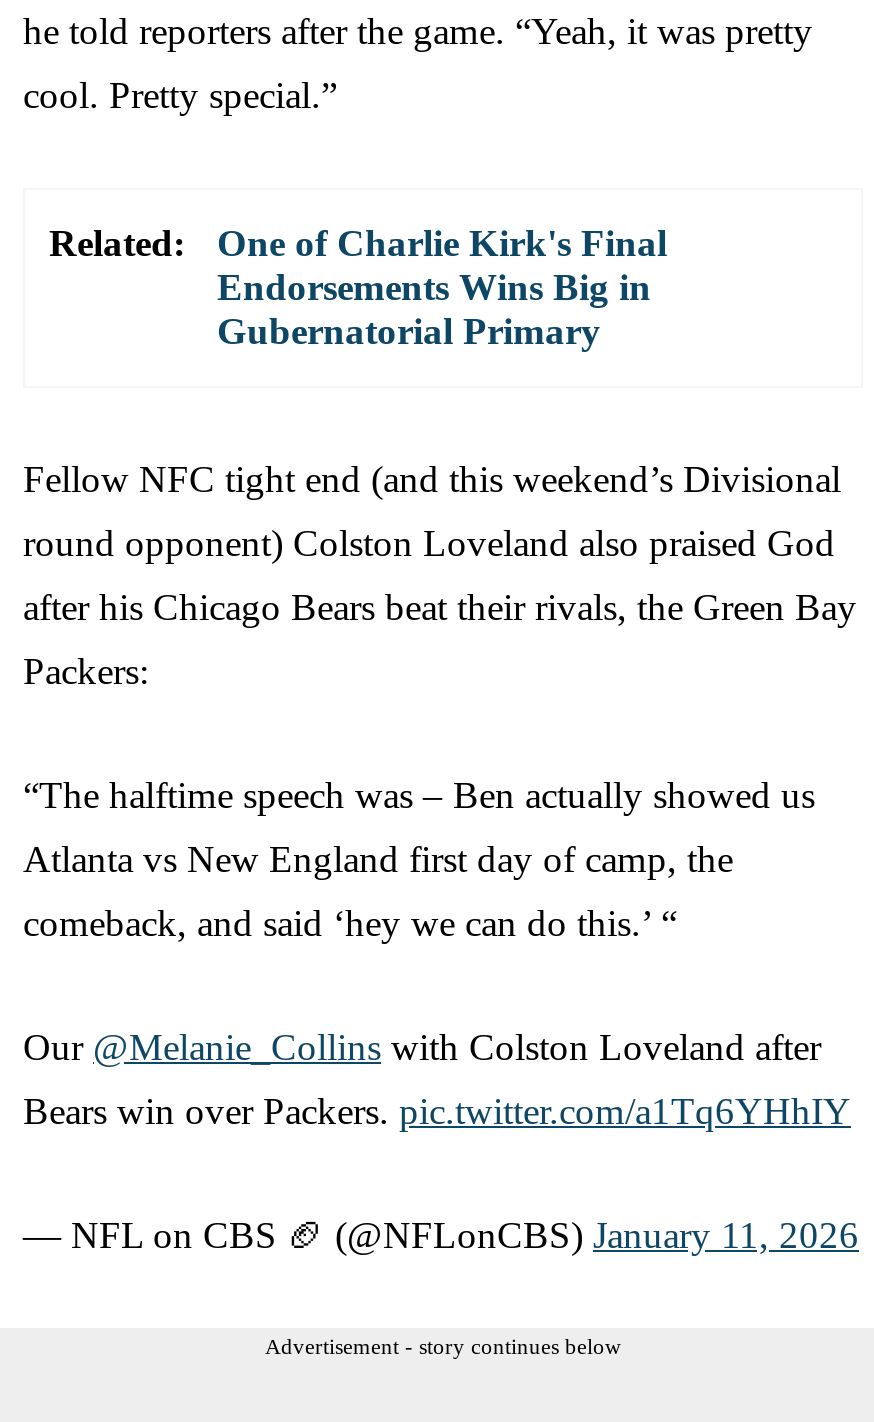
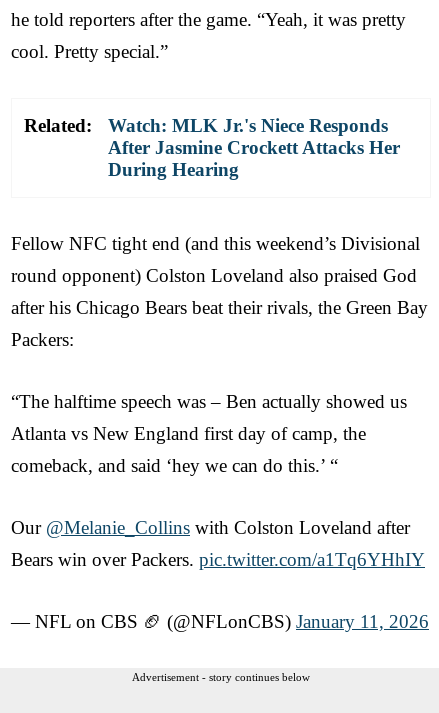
- One of Charlie Kirk's Final
- Endorsements Wins Big in
- Gubernatorial Primary
+ Watch: MLK Jr.'s Niece Responds
+ After Jasmine Crockett Attacks Her
+ During Hearing
